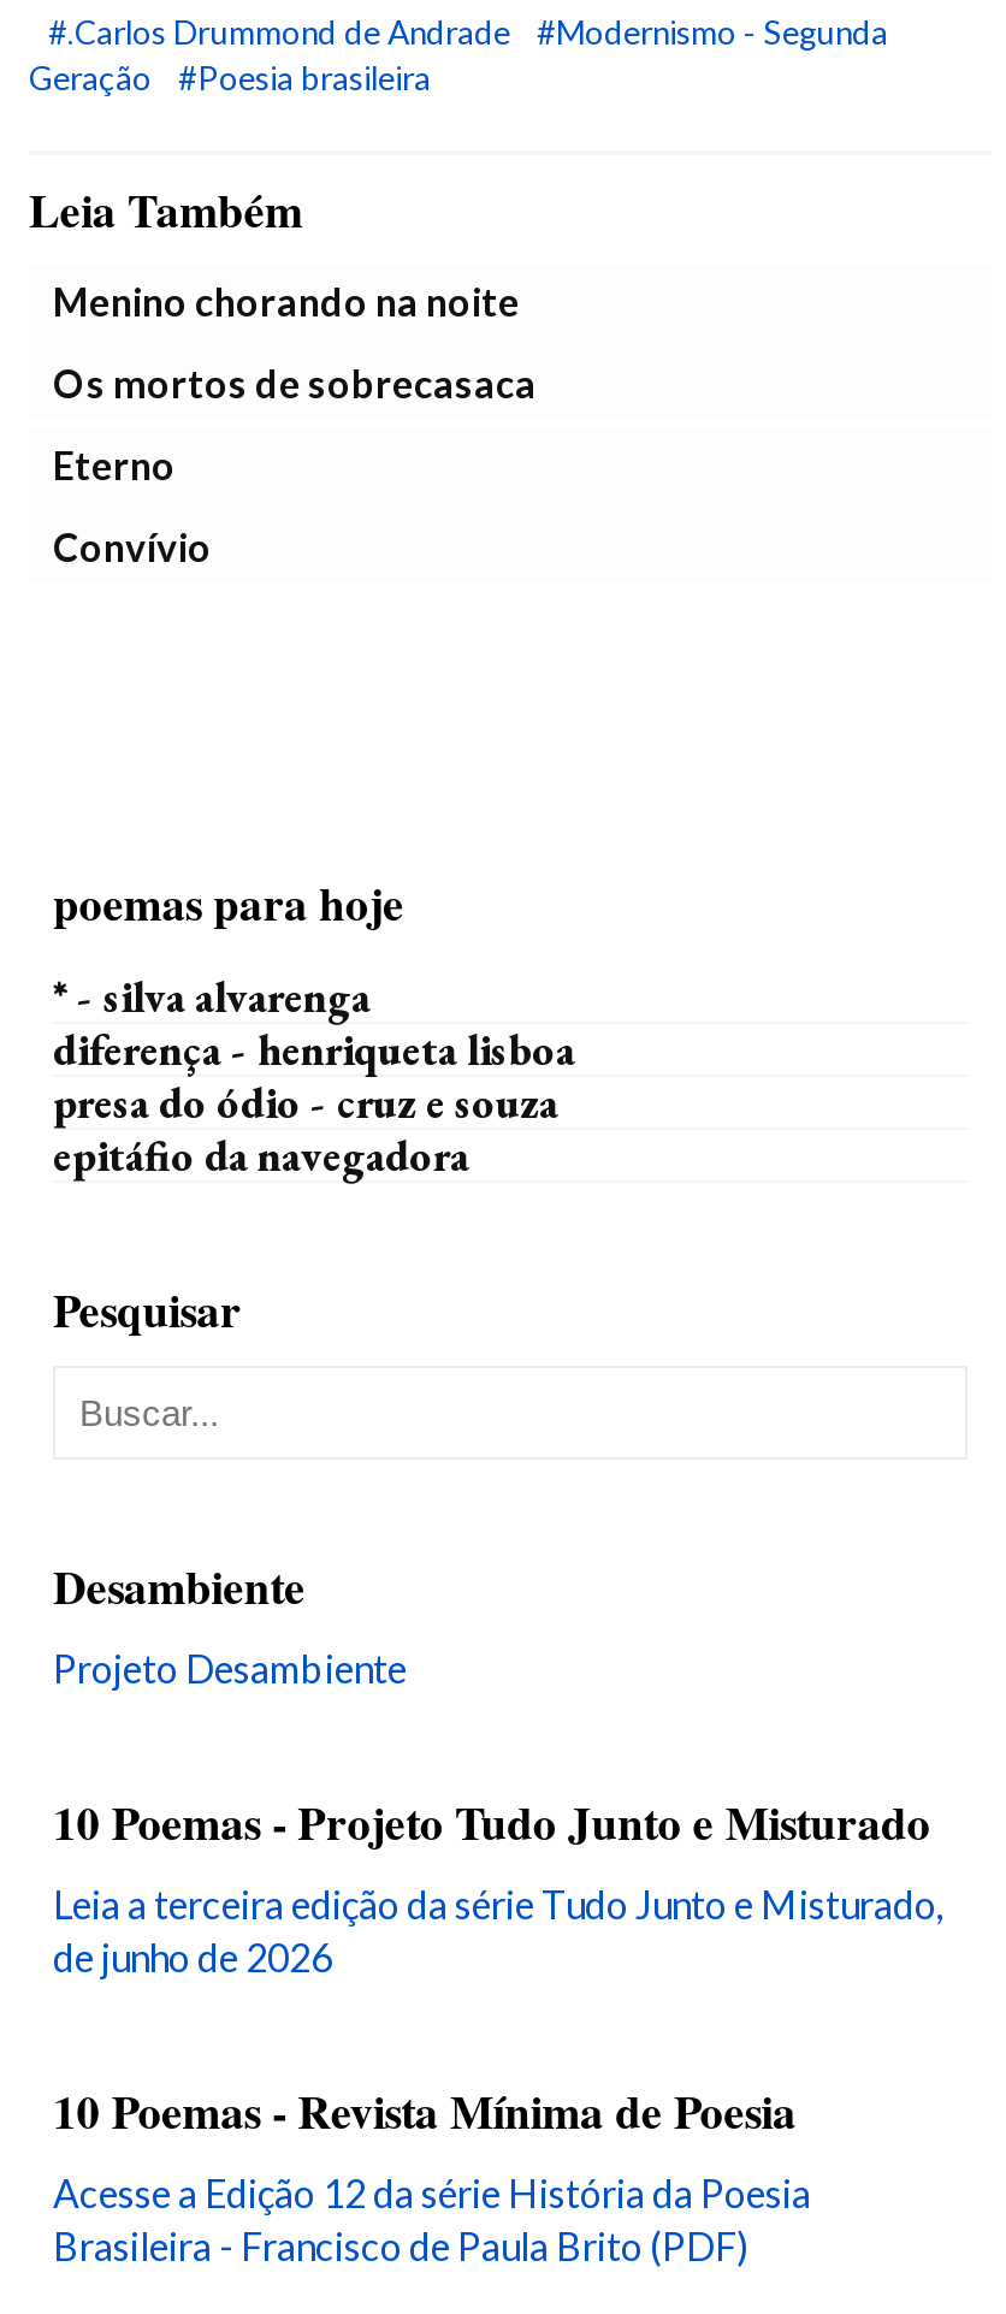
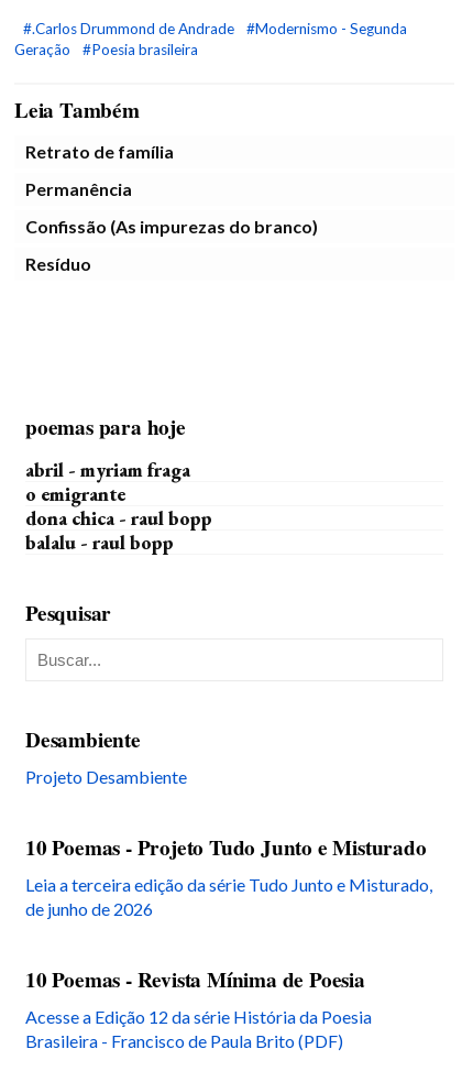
- Menino chorando na noite
+ Retrato de família

- Os mortos de sobrecasaca
+ Permanência

- Eterno
+ Confissão (As impurezas do branco)

- Convívio
+ Resíduo

- * - silva alvarenga
- diferença - henriqueta lisboa
- presa do ódio - cruz e souza
- epitáfio da navegadora
+ abril - myriam fraga
+ o emigrante
+ dona chica - raul bopp
+ balalu - raul bopp
